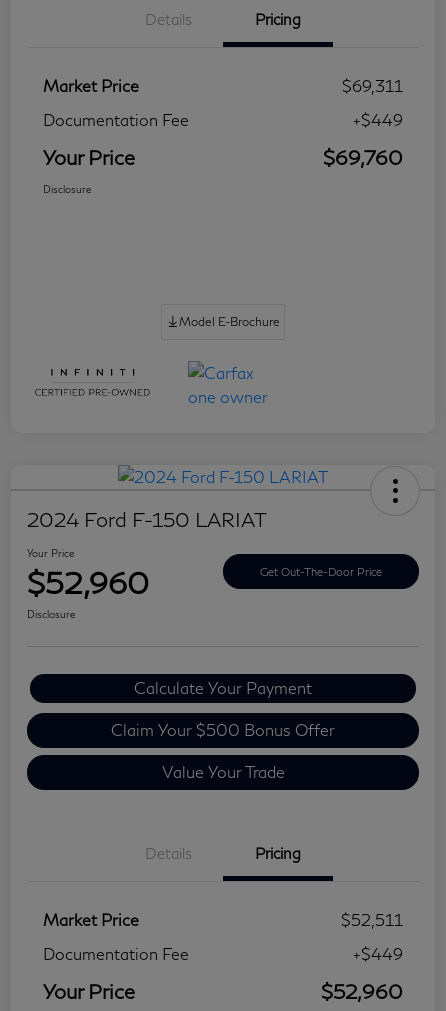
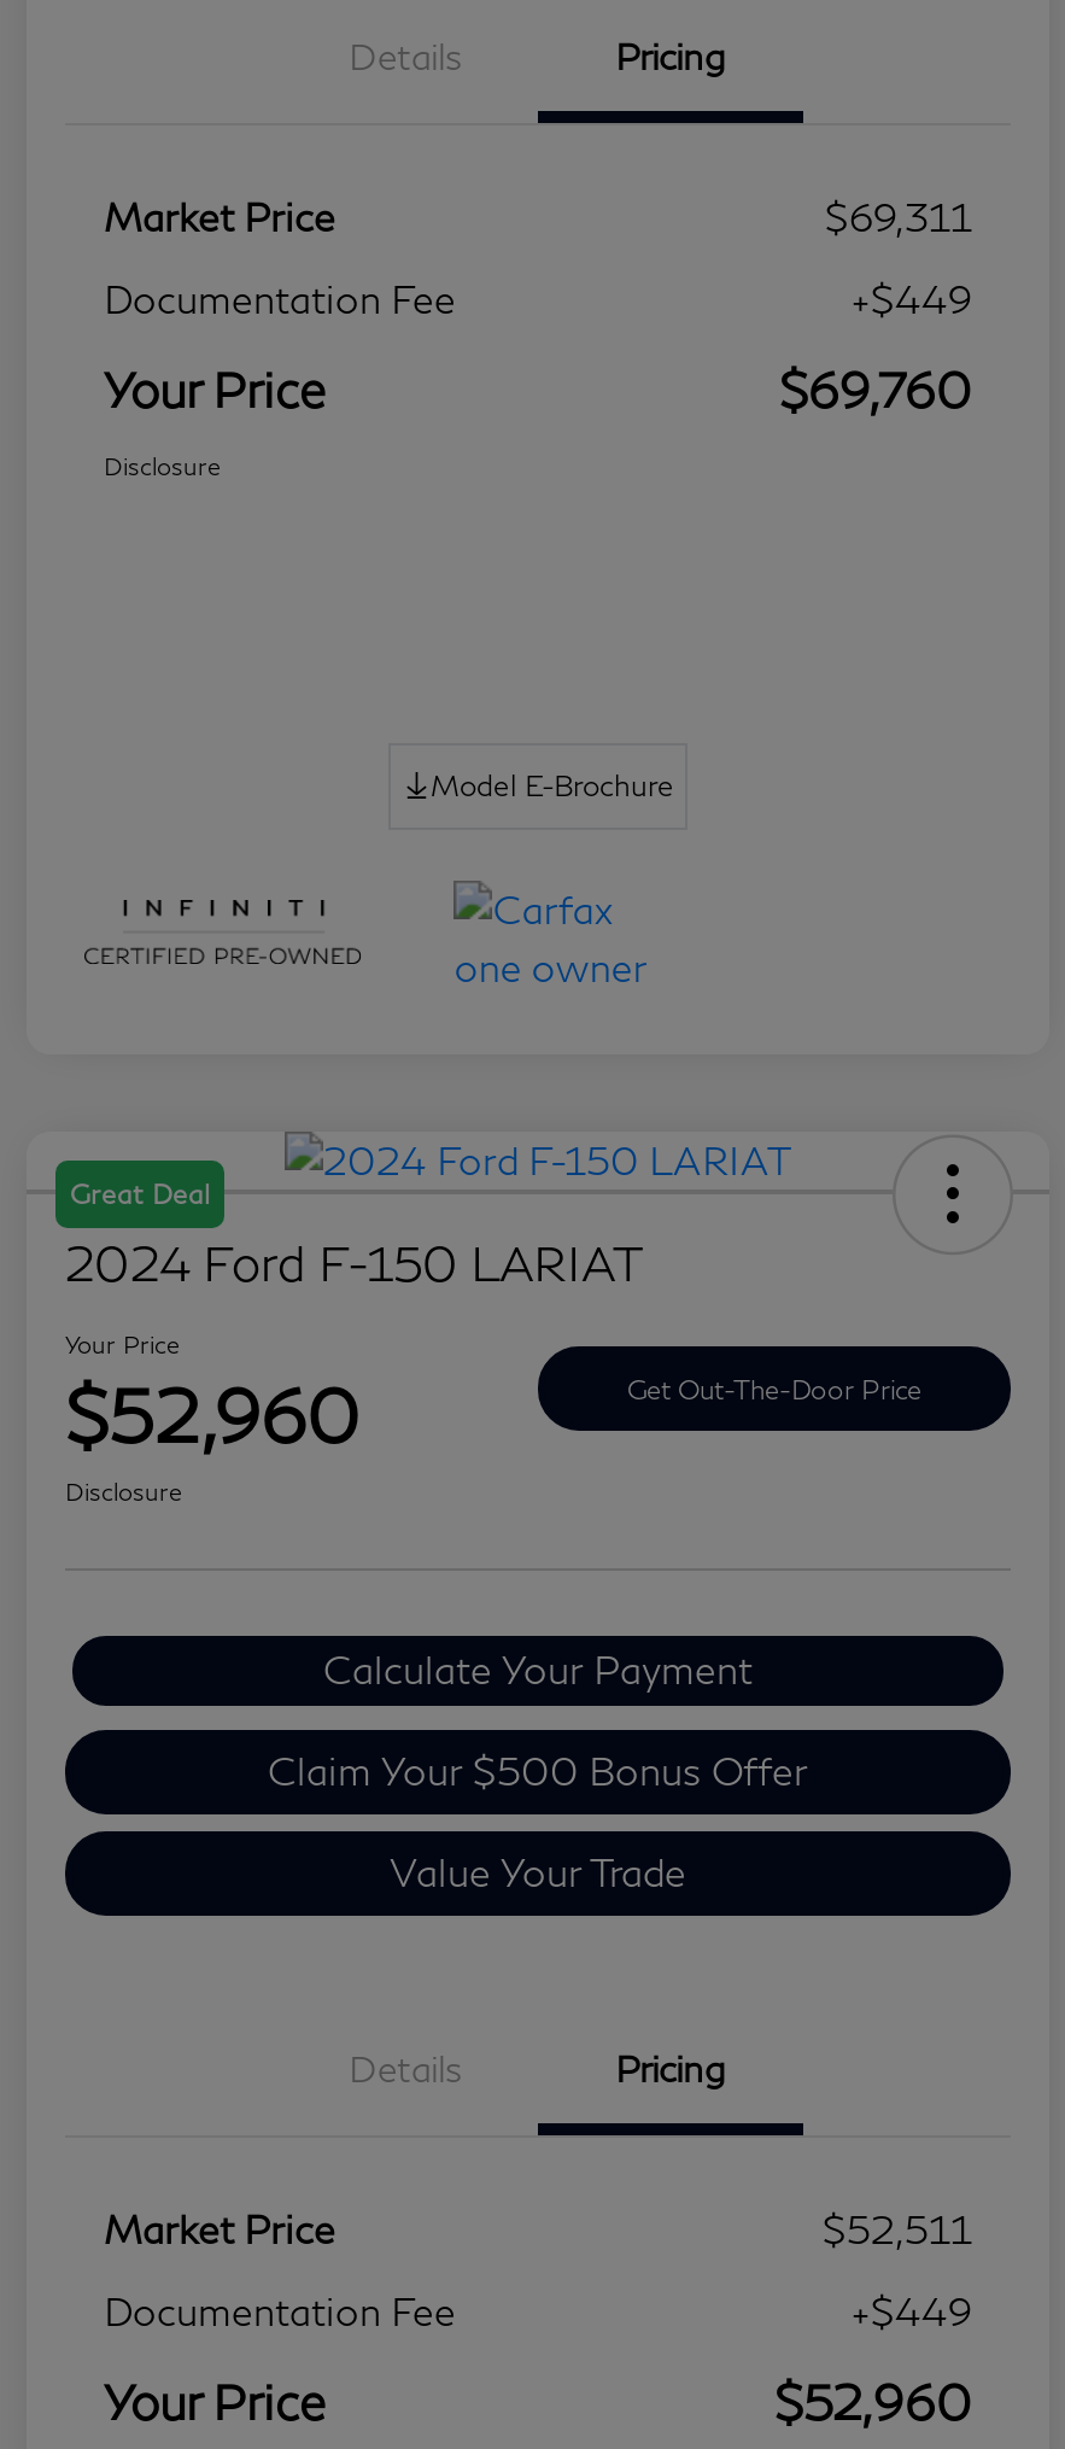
+ Great Deal
